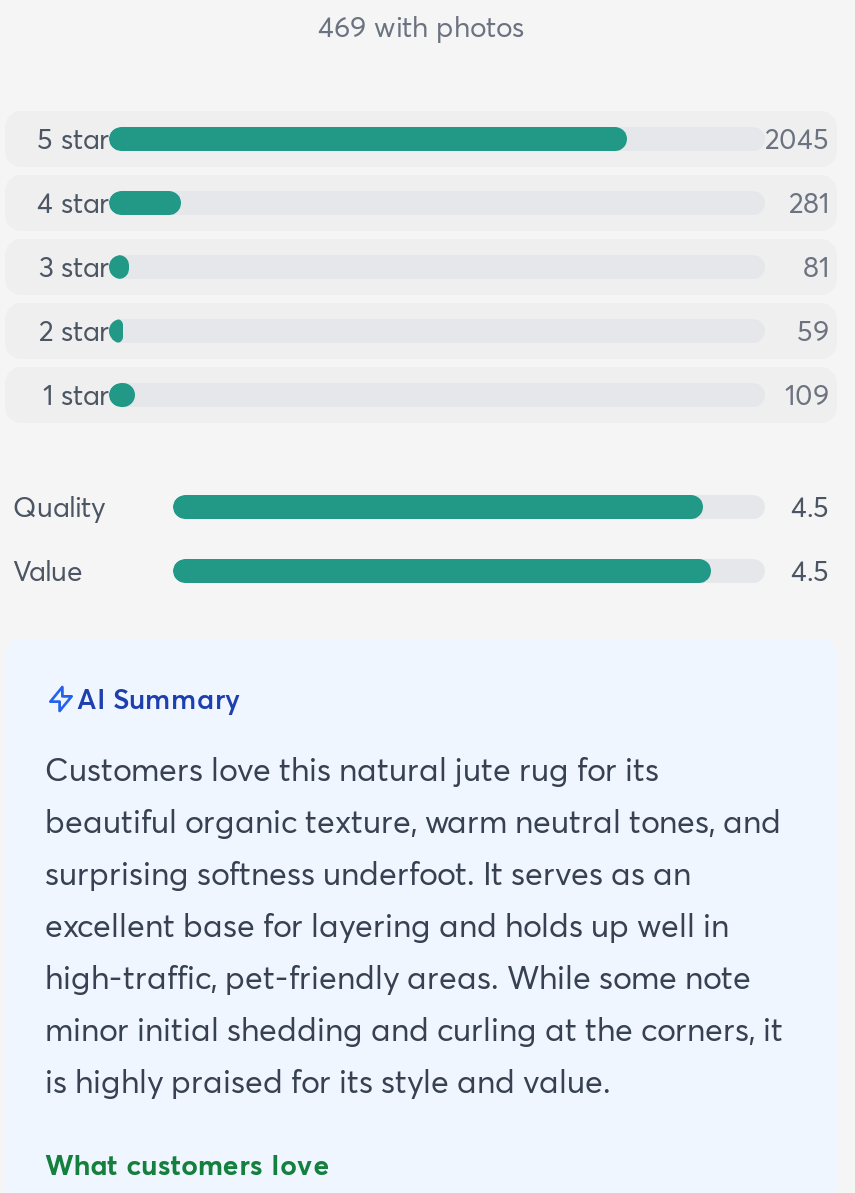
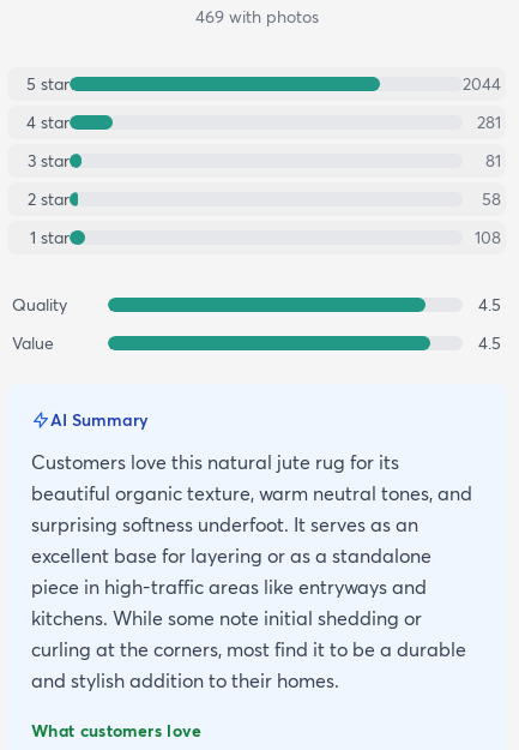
- 2045
+ 2044

- 59
+ 58

- 109
+ 108

- excellent base for layering and holds up well in
- high-traffic, pet-friendly areas. While some note
- minor initial shedding and curling at the corners, it
- is highly praised for its style and value.
+ excellent base for layering or as a standalone
+ piece in high-traffic areas like entryways and
+ kitchens. While some note initial shedding or
+ curling at the corners, most find it to be a durable
+ and stylish addition to their homes.
